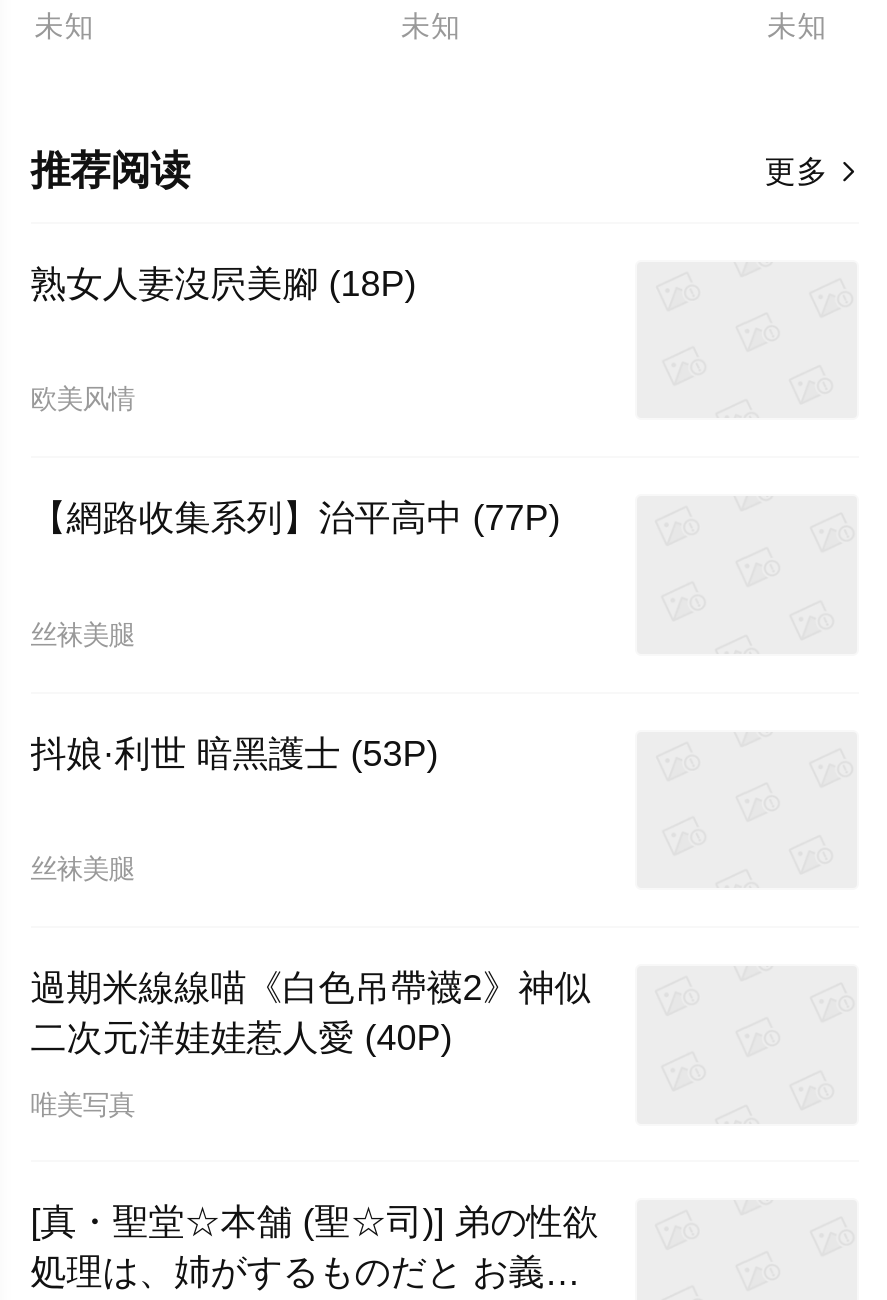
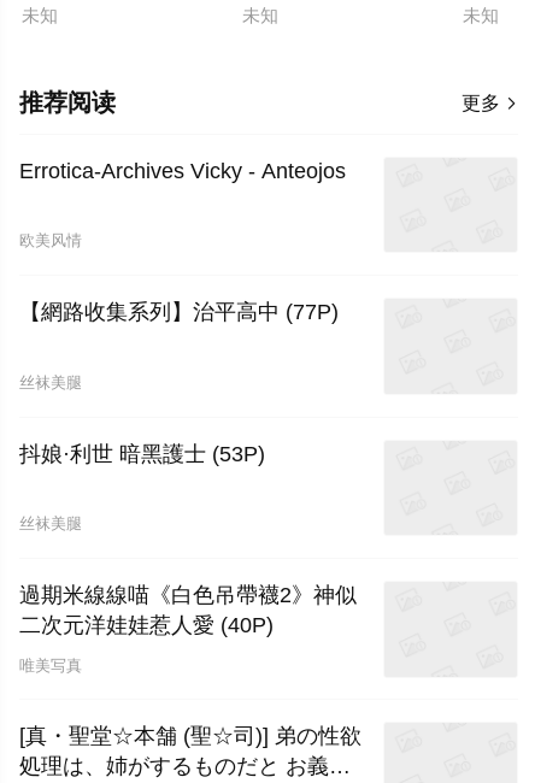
- 熟女人妻沒屄美腳 (18P)
+ Errotica-Archives Vicky - Anteojos
